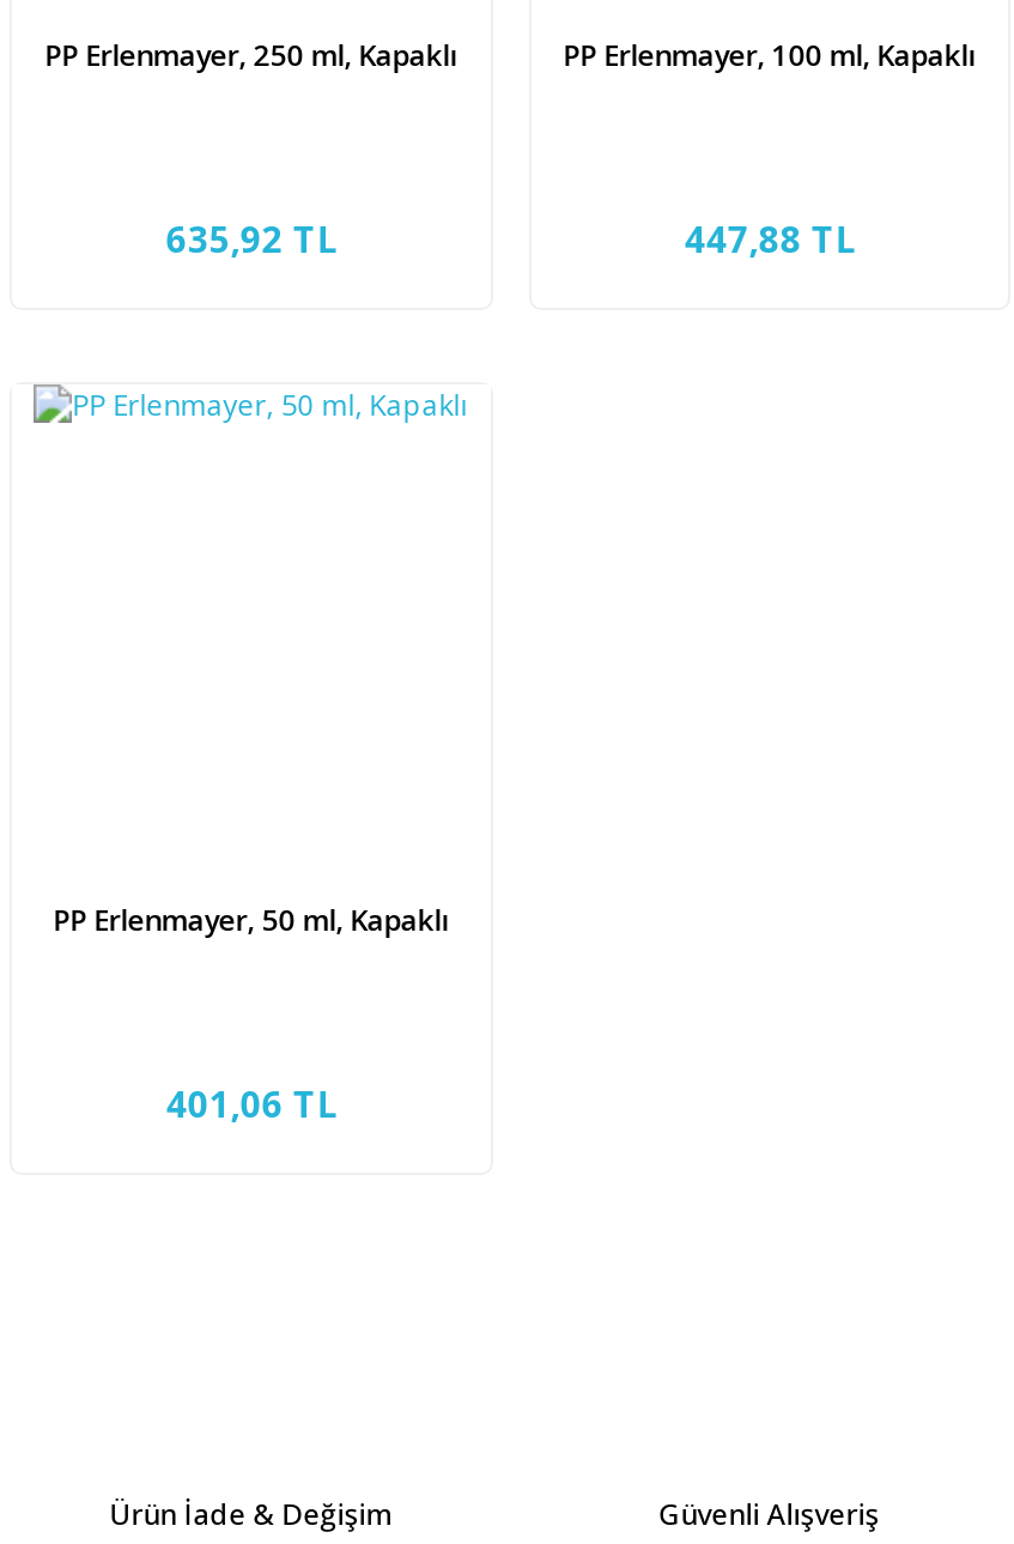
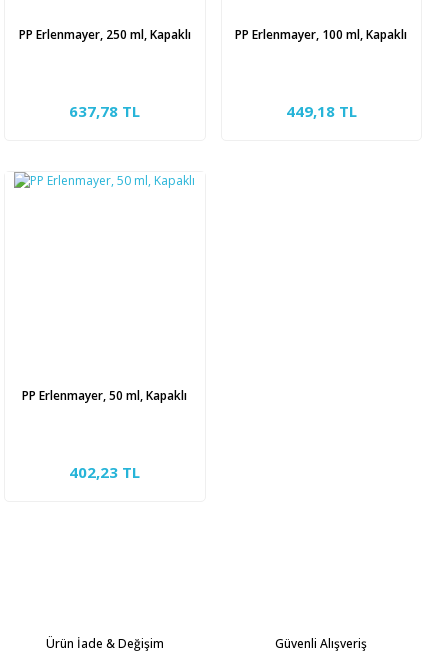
- 635,92 TL
+ 637,78 TL

- 447,88 TL
+ 449,18 TL

- 401,06 TL
+ 402,23 TL
